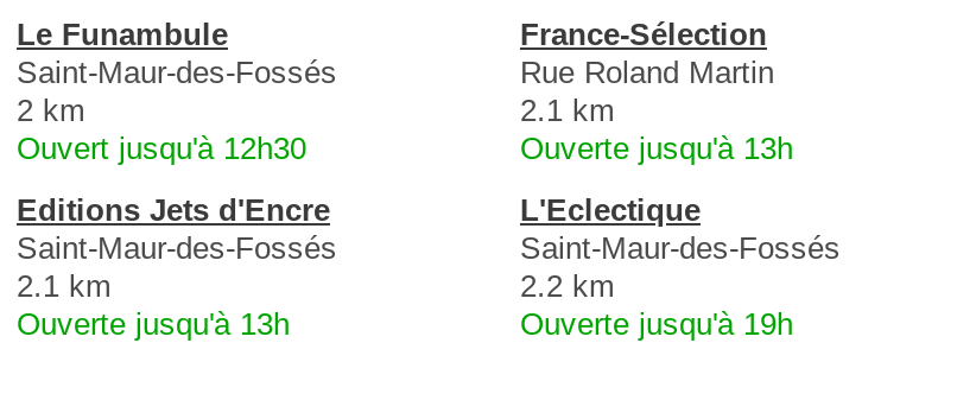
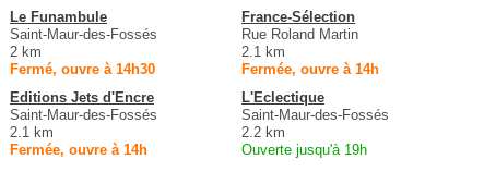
- Ouvert jusqu'à 12h30
+ Fermé, ouvre à 14h30

- Ouverte jusqu'à 13h
+ Fermée, ouvre à 14h

- Ouverte jusqu'à 13h
+ Fermée, ouvre à 14h
